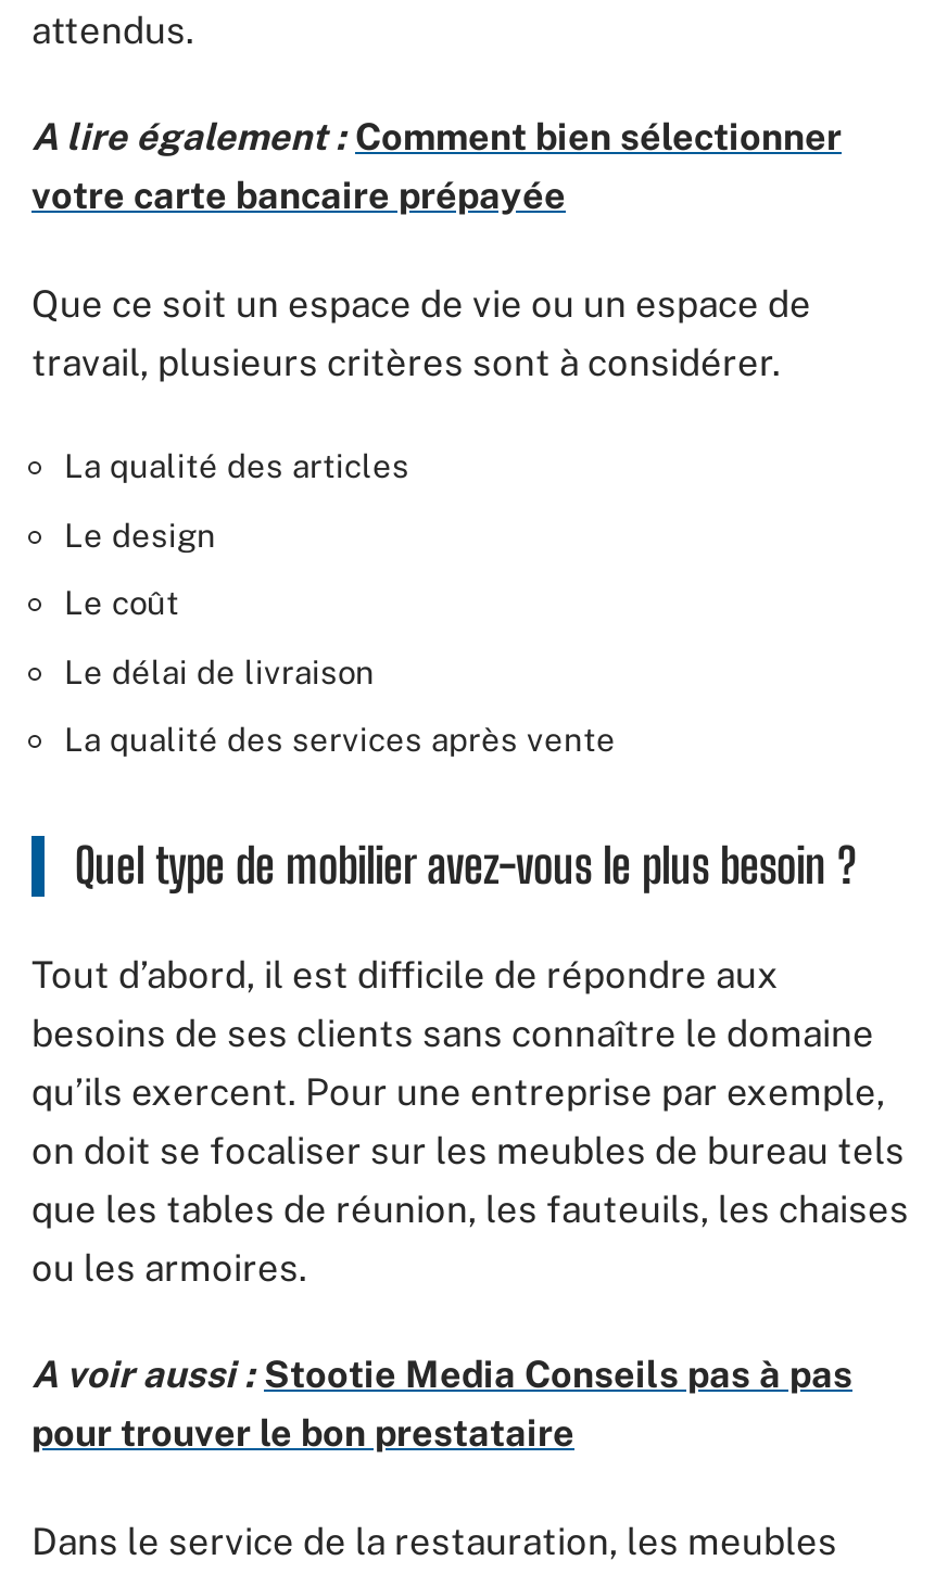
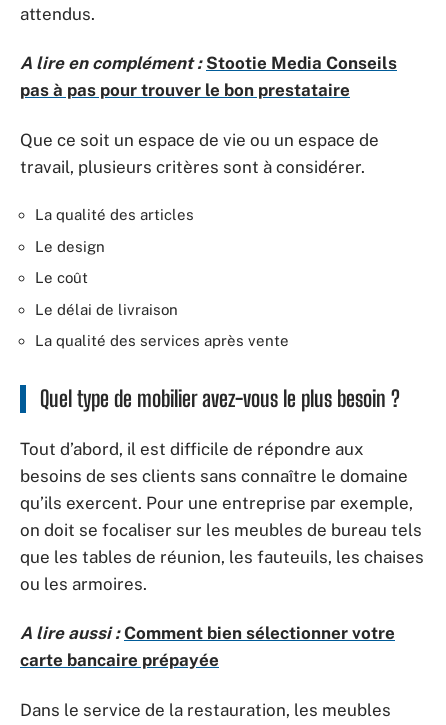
- A lire également : Comment bien sélectionner
- votre carte bancaire prépayée
+ A lire en complément : Stootie Media Conseils
+ pas à pas pour trouver le bon prestataire

- A voir aussi : Stootie Media Conseils pas à pas
- pour trouver le bon prestataire
+ A lire aussi : Comment bien sélectionner votre
+ carte bancaire prépayée
